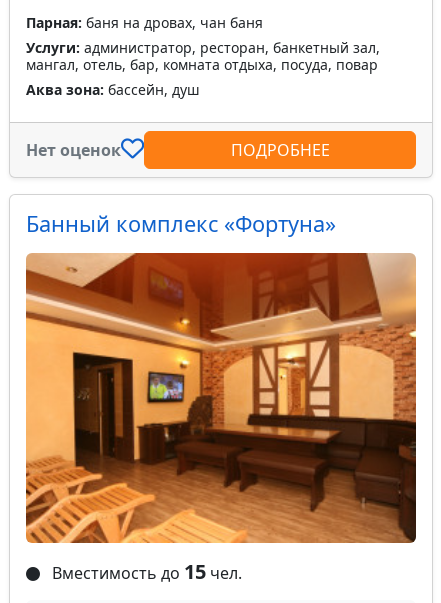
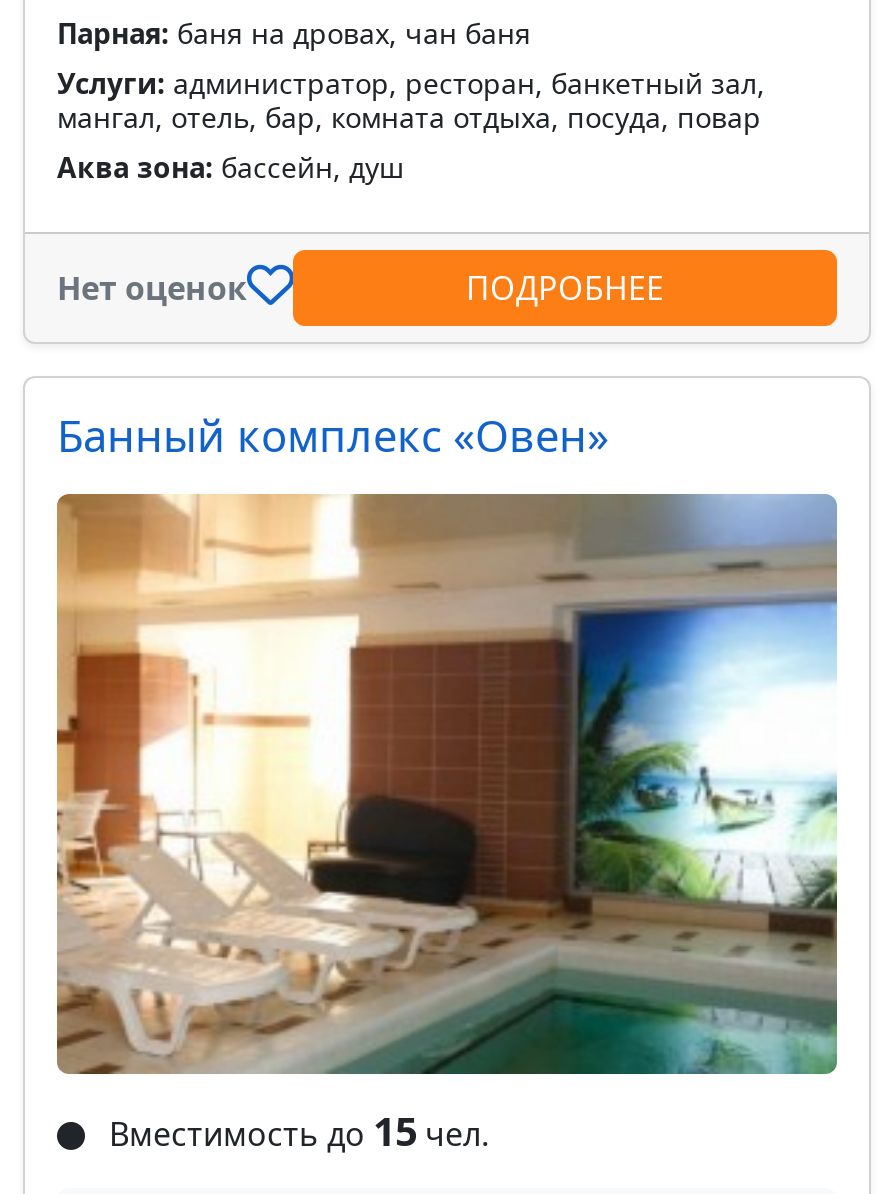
- Банный комплекс «Фортуна»
+ Банный комплекс «Овен»

- [image]
+ [image]
